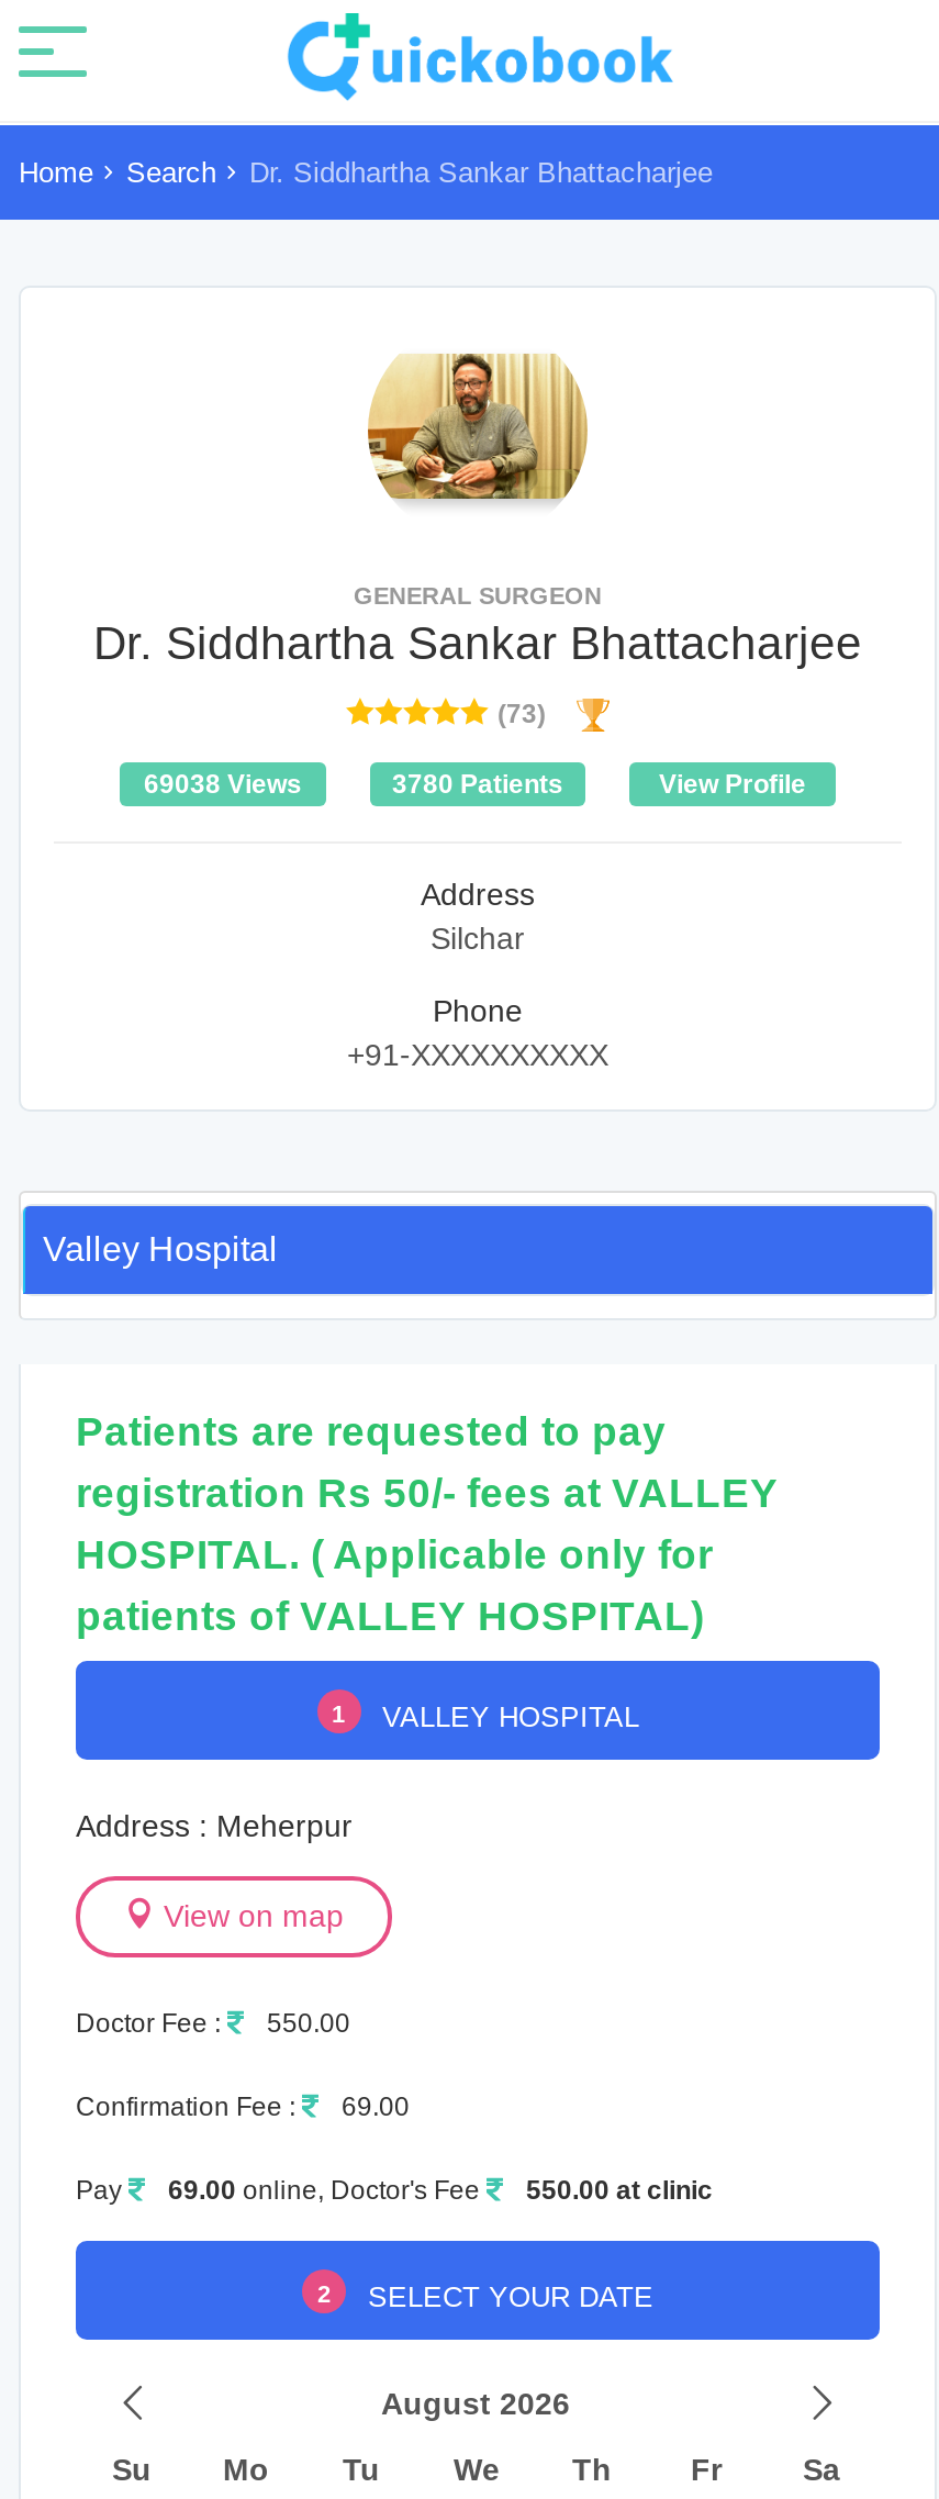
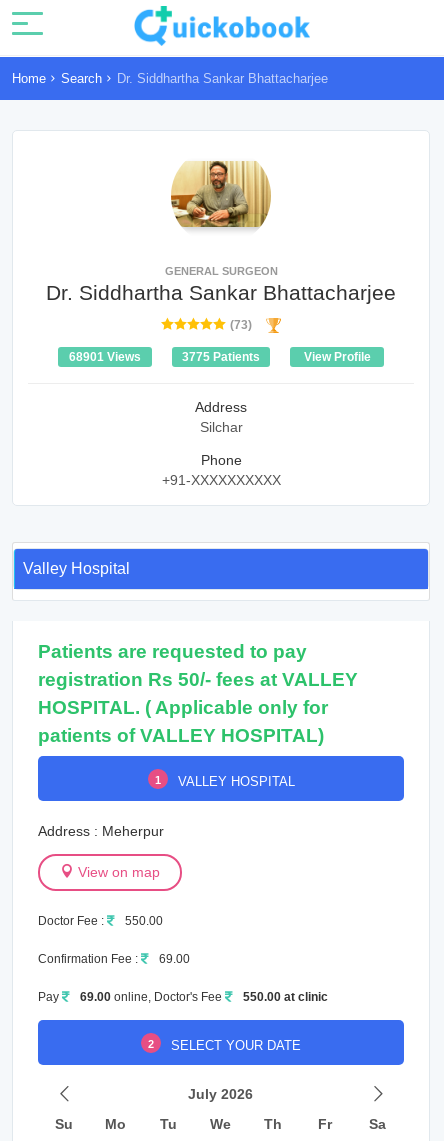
- 69038 Views
+ 68901 Views

- 3780 Patients
+ 3775 Patients

- August 2026
+ July 2026
